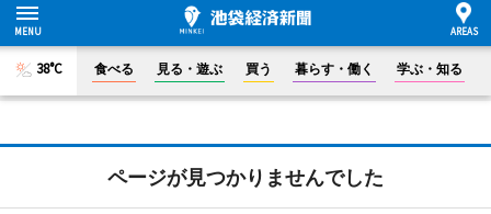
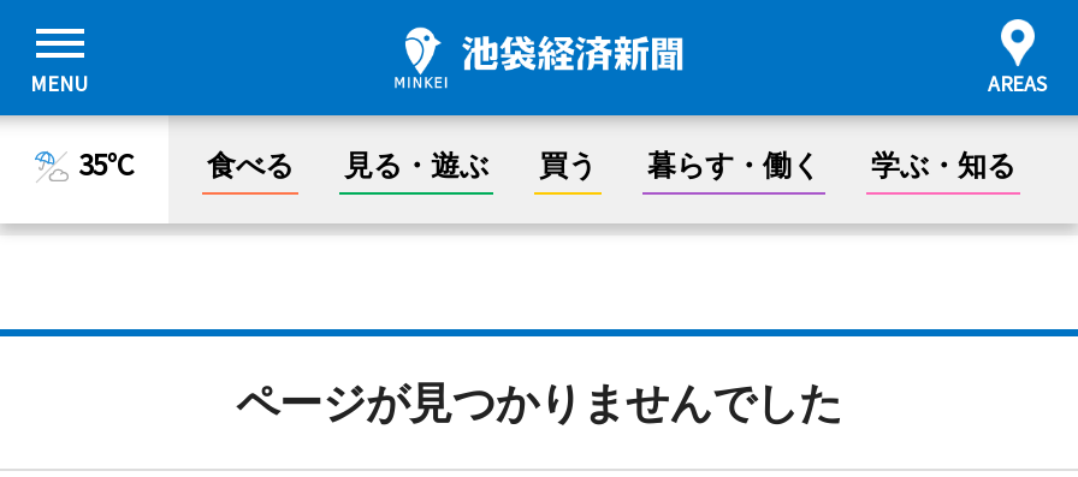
- 38°C 食べる 見る・遊ぶ 買う 暮らす・働く 学ぶ・知る
+ 35°C 食べる 見る・遊ぶ 買う 暮らす・働く 学ぶ・知る
